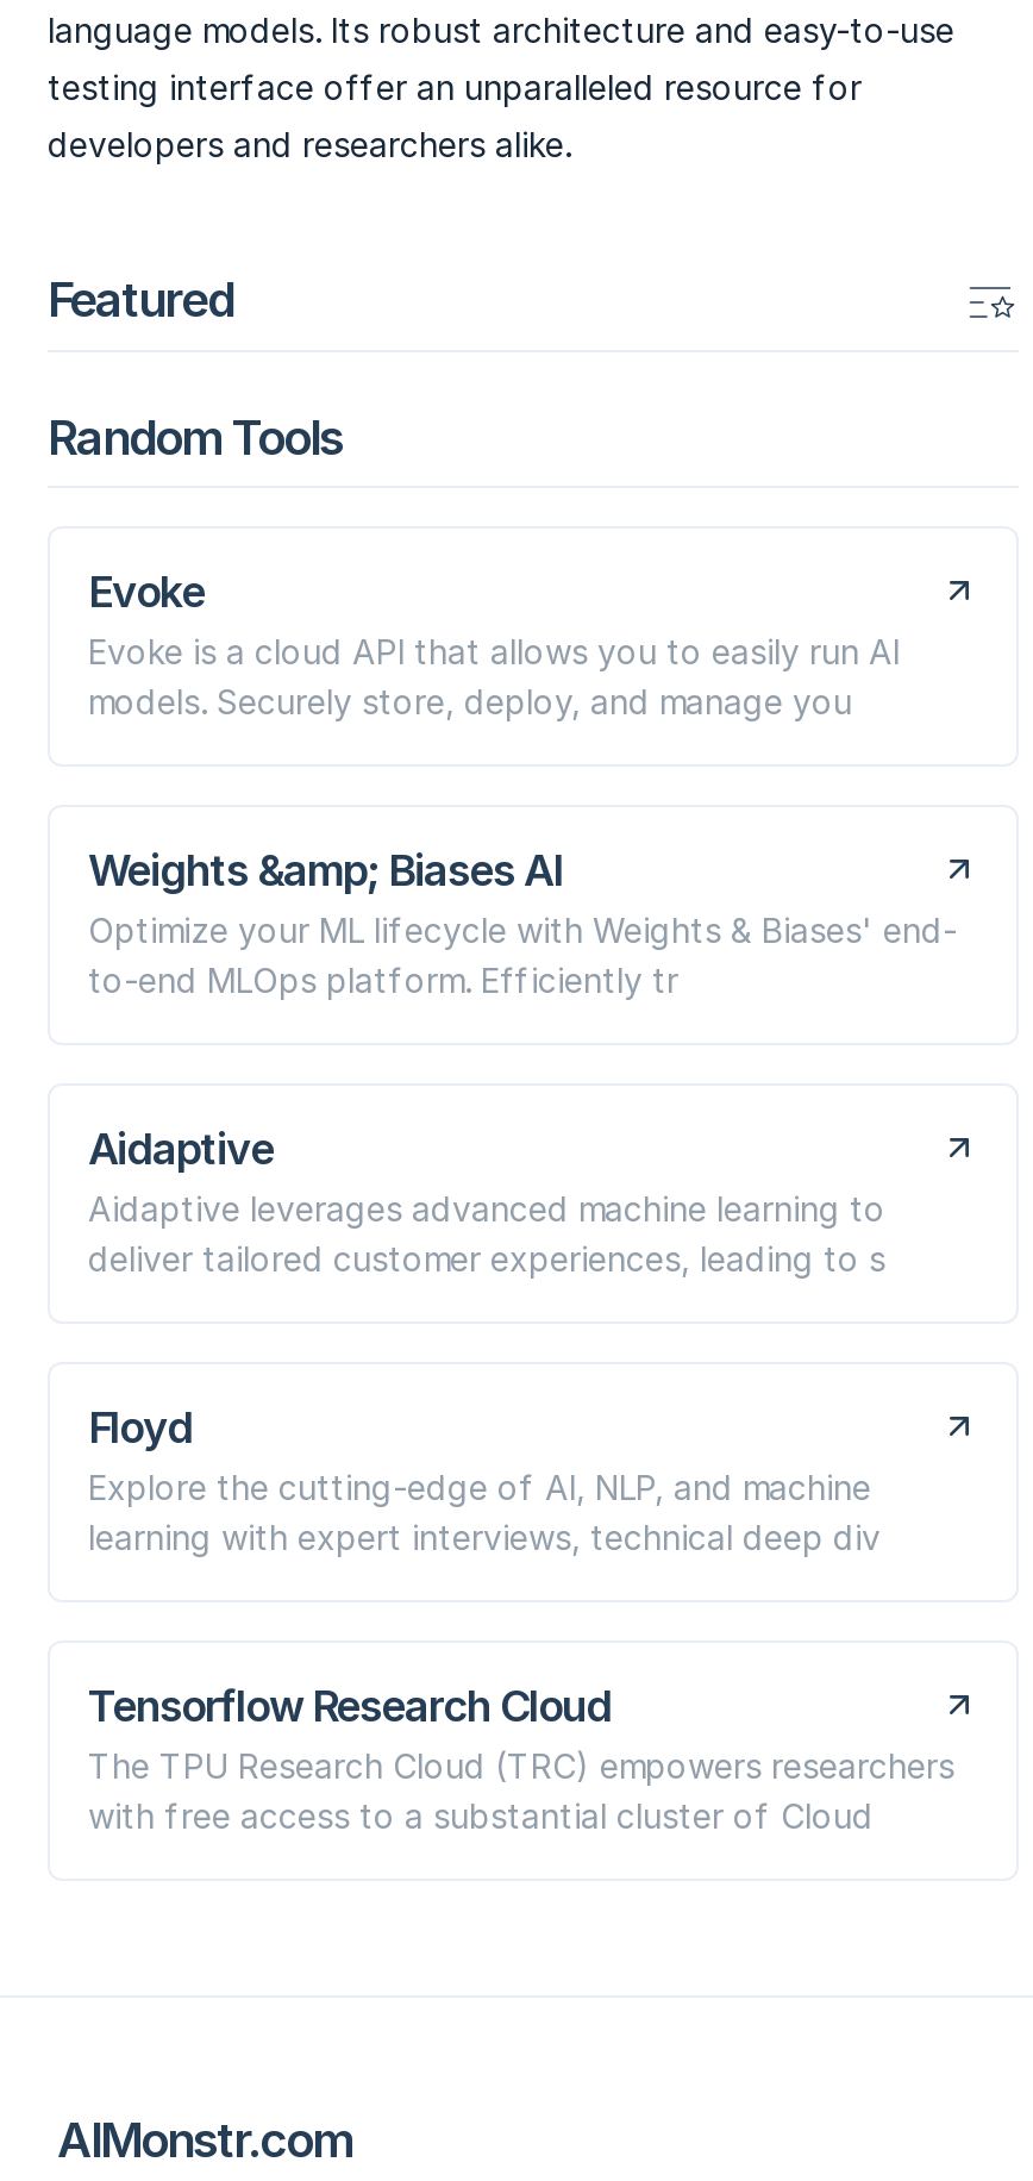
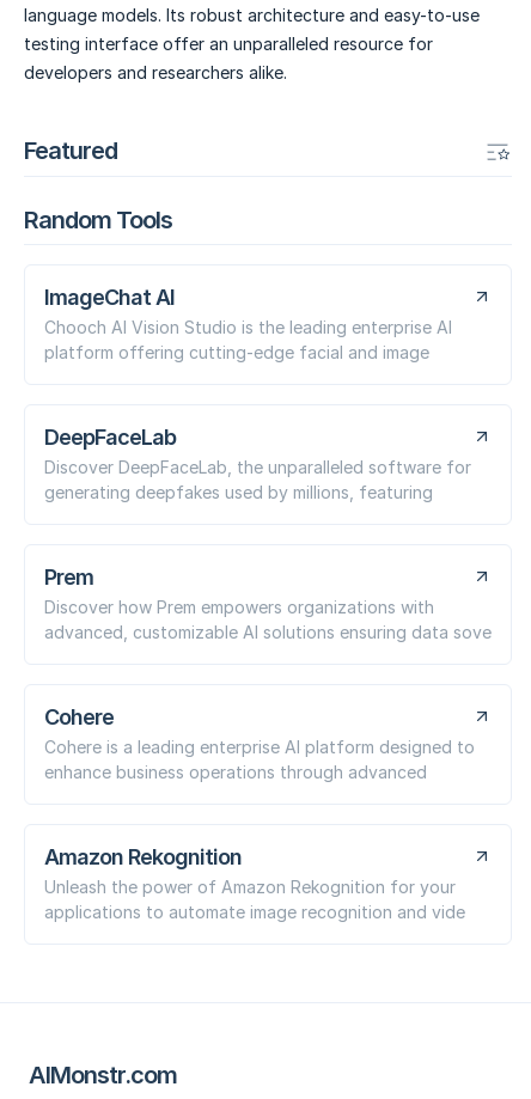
- Evoke
- Evoke is a cloud API that allows you to easily run AI
- models. Securely store, deploy, and manage you
+ ImageChat AI
+ Chooch AI Vision Studio is the leading enterprise AI
+ platform offering cutting-edge facial and image

- Weights &amp; Biases AI
- Optimize your ML lifecycle with Weights & Biases' end-
- to-end MLOps platform. Efficiently tr
+ DeepFaceLab
+ Discover DeepFaceLab, the unparalleled software for
+ generating deepfakes used by millions, featuring

- Aidaptive
- Aidaptive leverages advanced machine learning to
- deliver tailored customer experiences, leading to s
+ Prem
+ Discover how Prem empowers organizations with
+ advanced, customizable AI solutions ensuring data sove

- Floyd
- Explore the cutting-edge of AI, NLP, and machine
- learning with expert interviews, technical deep div
+ Cohere
+ Cohere is a leading enterprise AI platform designed to
+ enhance business operations through advanced

- Tensorflow Research Cloud
- The TPU Research Cloud (TRC) empowers researchers
- with free access to a substantial cluster of Cloud
+ Amazon Rekognition
+ Unleash the power of Amazon Rekognition for your
+ applications to automate image recognition and vide
